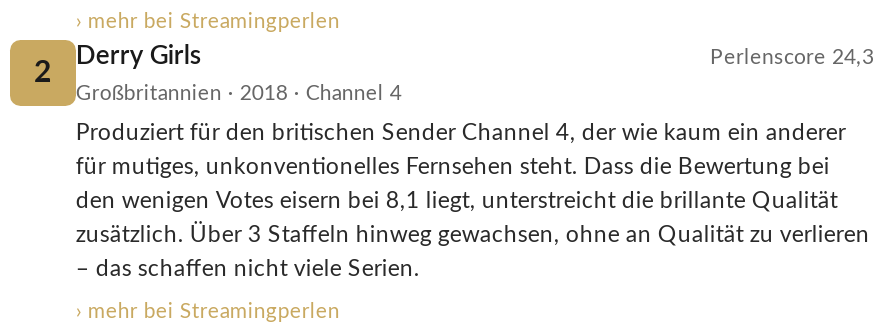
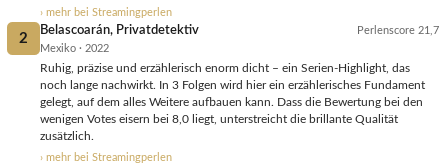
- Derry Girls
- Perlenscore 24,3
+ Belascoarán, Privatdetektiv
+ Perlenscore 21,7

- Großbritannien · 2018 · Channel 4
+ Mexiko · 2022

- Produziert für den britischen Sender Channel 4, der wie kaum ein anderer
+ Ruhig, präzise und erzählerisch enorm dicht – ein Serien-Highlight, das

- für mutiges, unkonventionelles Fernsehen steht. Dass die Bewertung bei
+ noch lange nachwirkt. In 3 Folgen wird hier ein erzählerisches Fundament

- den wenigen Votes eisern bei 8,1 liegt, unterstreicht die brillante Qualität
+ gelegt, auf dem alles Weitere aufbauen kann. Dass die Bewertung bei den

- zusätzlich. Über 3 Staffeln hinweg gewachsen, ohne an Qualität zu verlieren
+ wenigen Votes eisern bei 8,0 liegt, unterstreicht die brillante Qualität

- – das schaffen nicht viele Serien.
+ zusätzlich.
